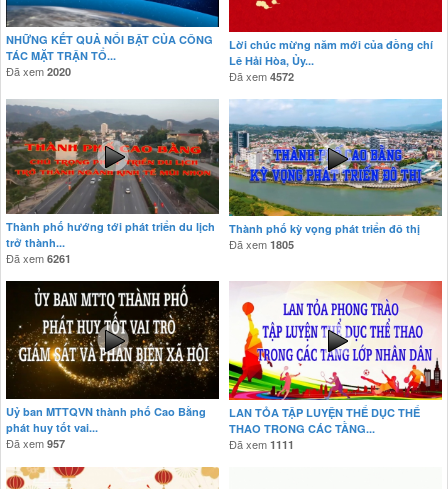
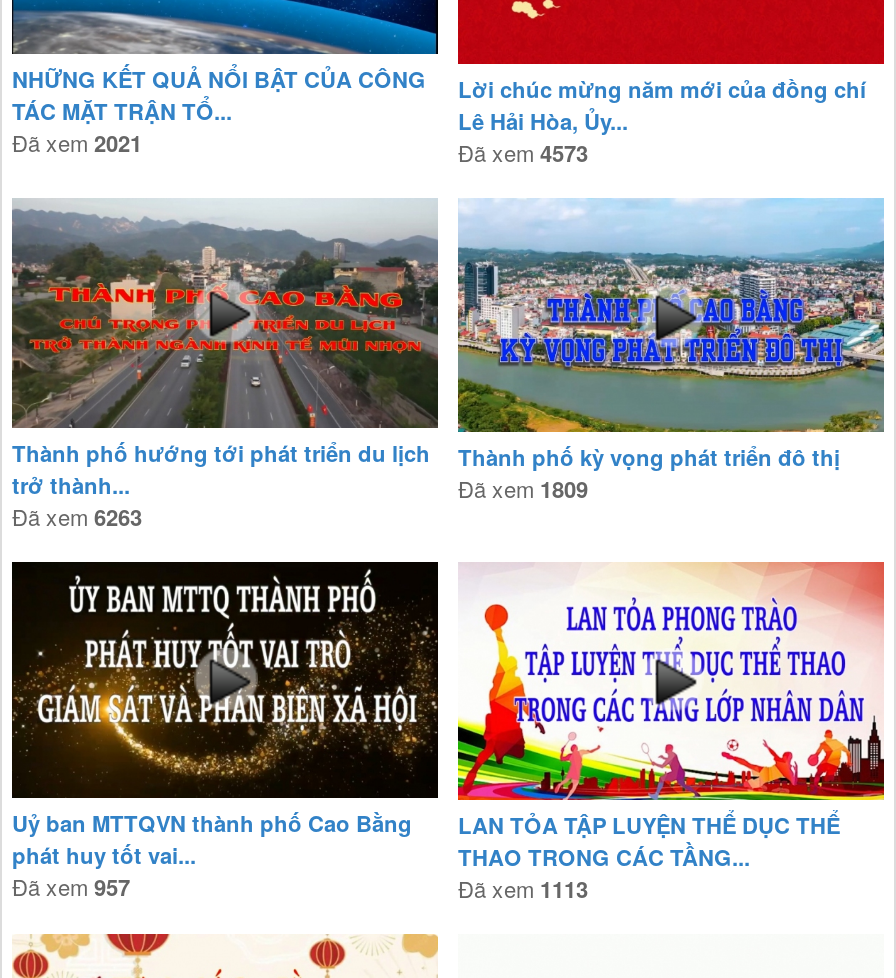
- Đã xem2020
+ Đã xem2021

- Đã xem 4572
+ Đã xem 4573

- Đã xem 1805
+ Đã xem 1809

- Đã xem 6261
+ Đã xem 6263

- Đã xem 1111
+ Đã xem 1113
